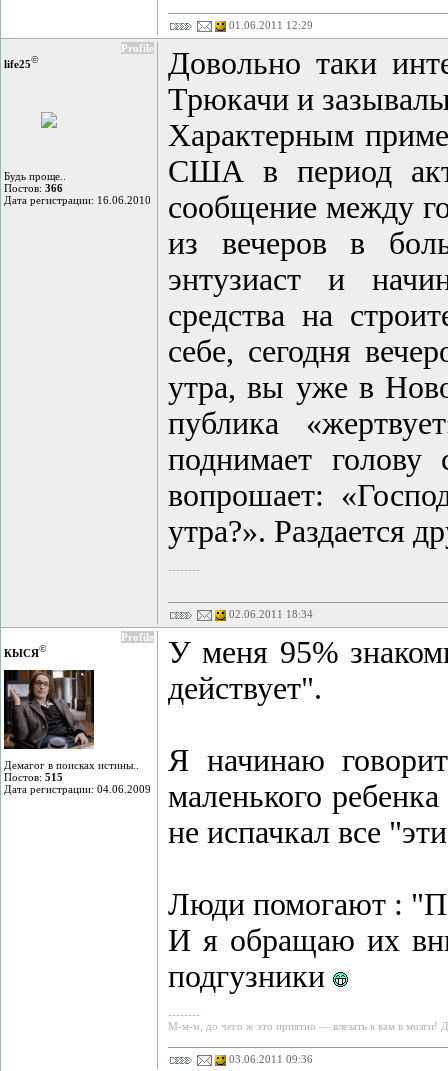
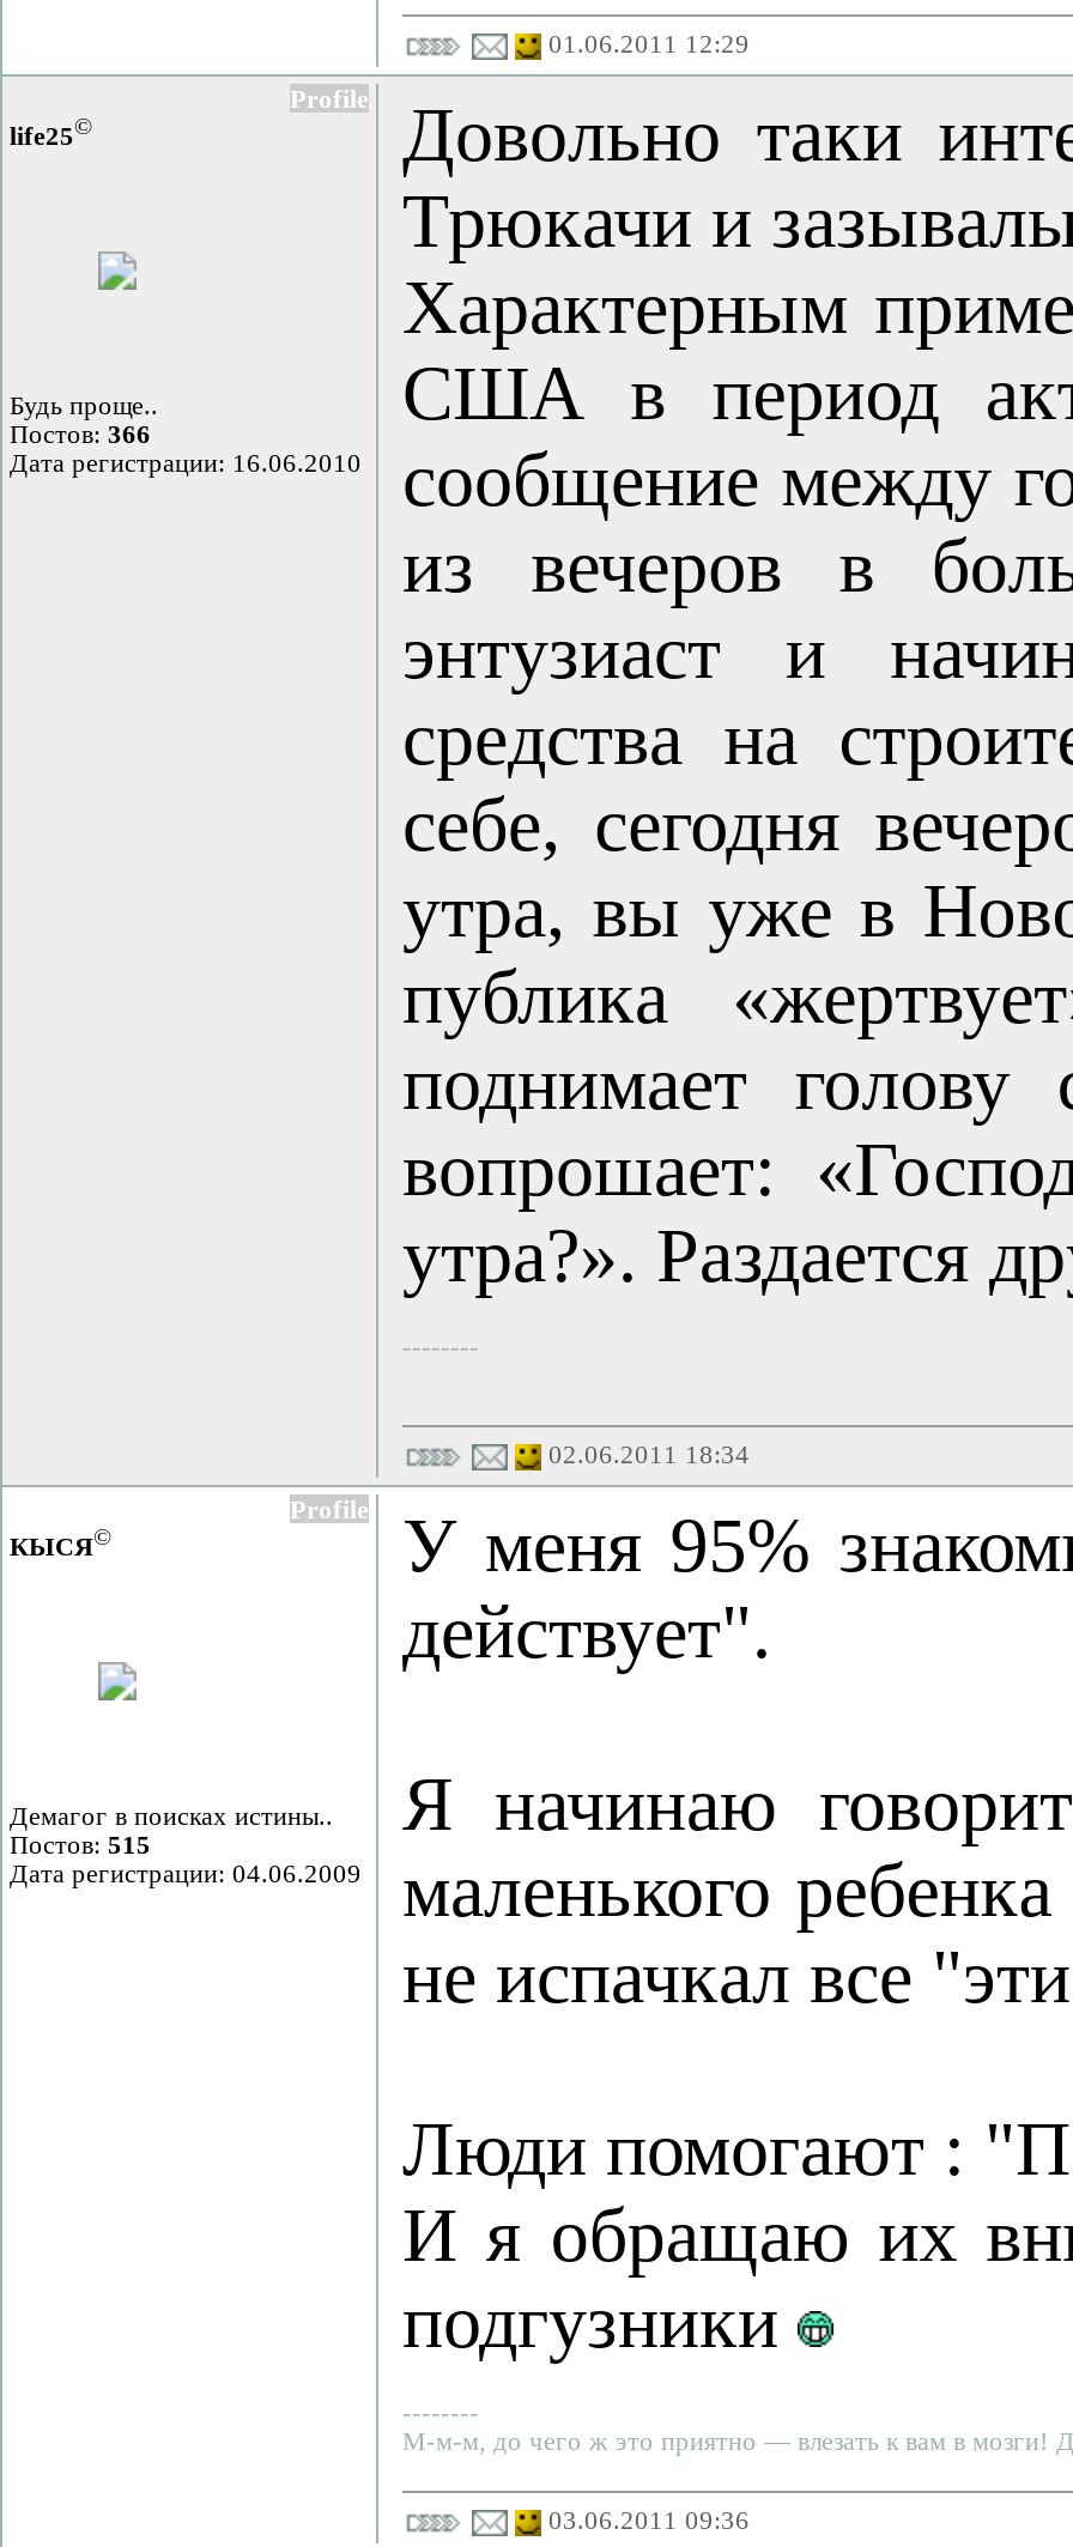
- [image]
